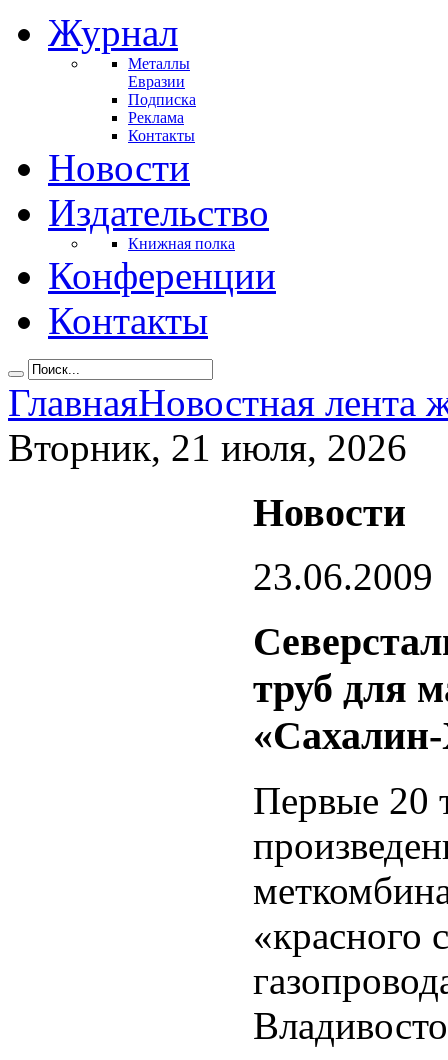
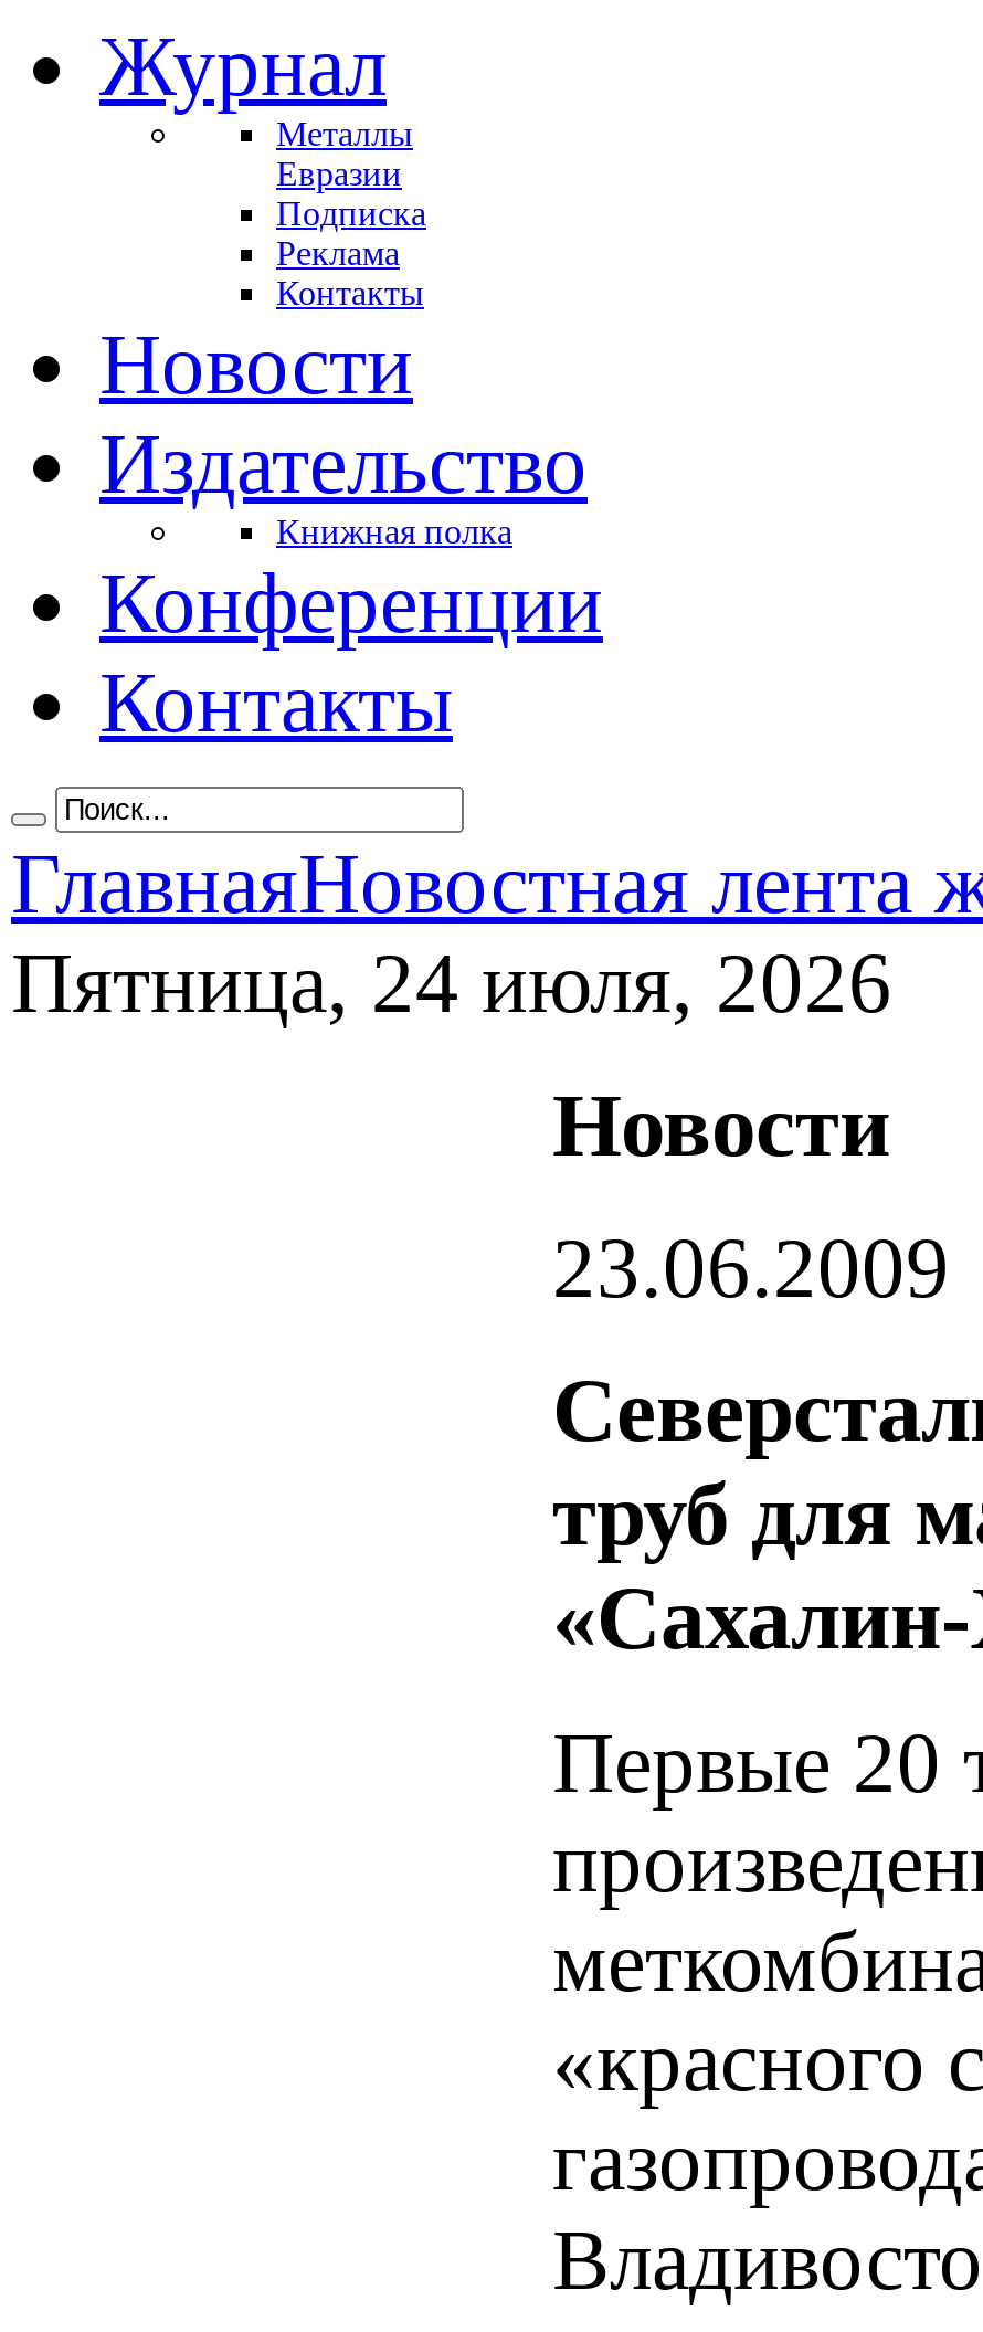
- Вторник, 21 июля, 2026
+ Пятница, 24 июля, 2026
